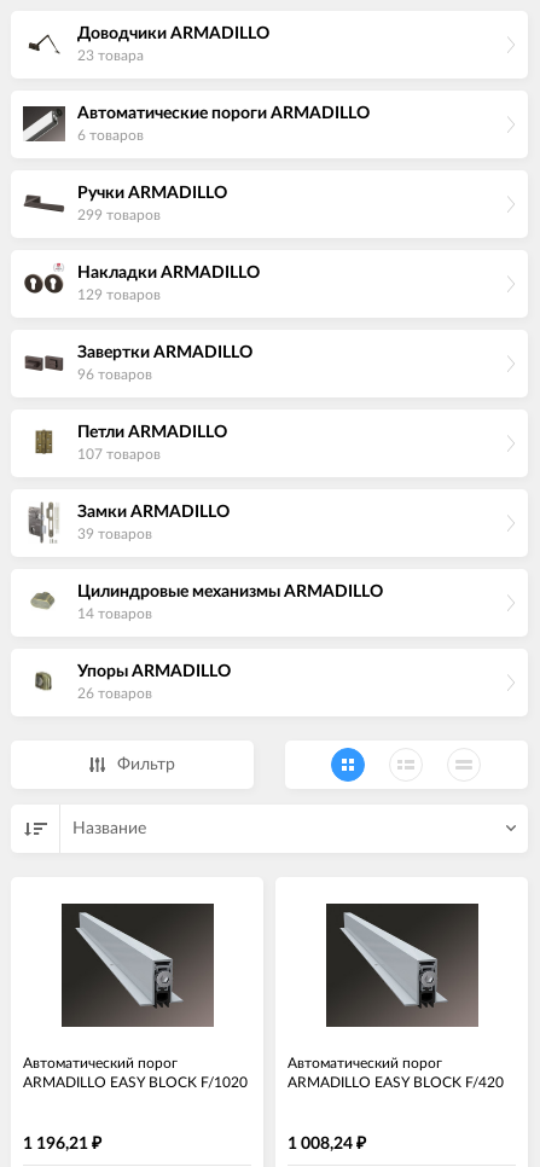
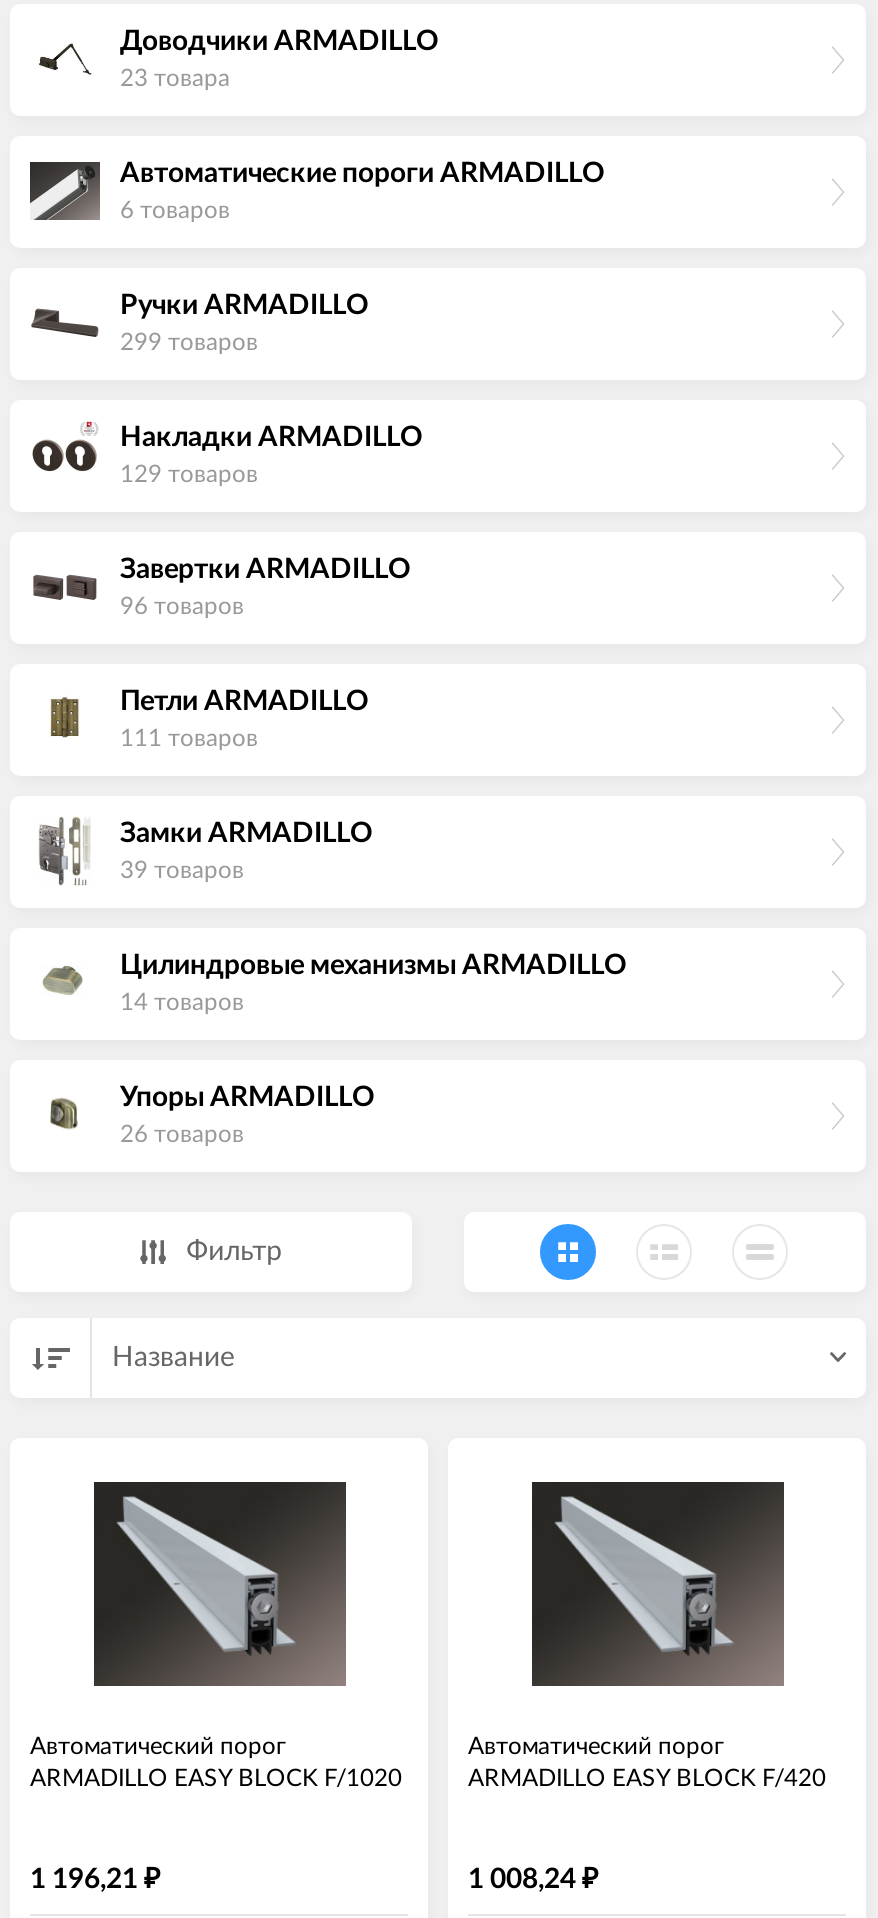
- 107 товаров
+ 111 товаров
